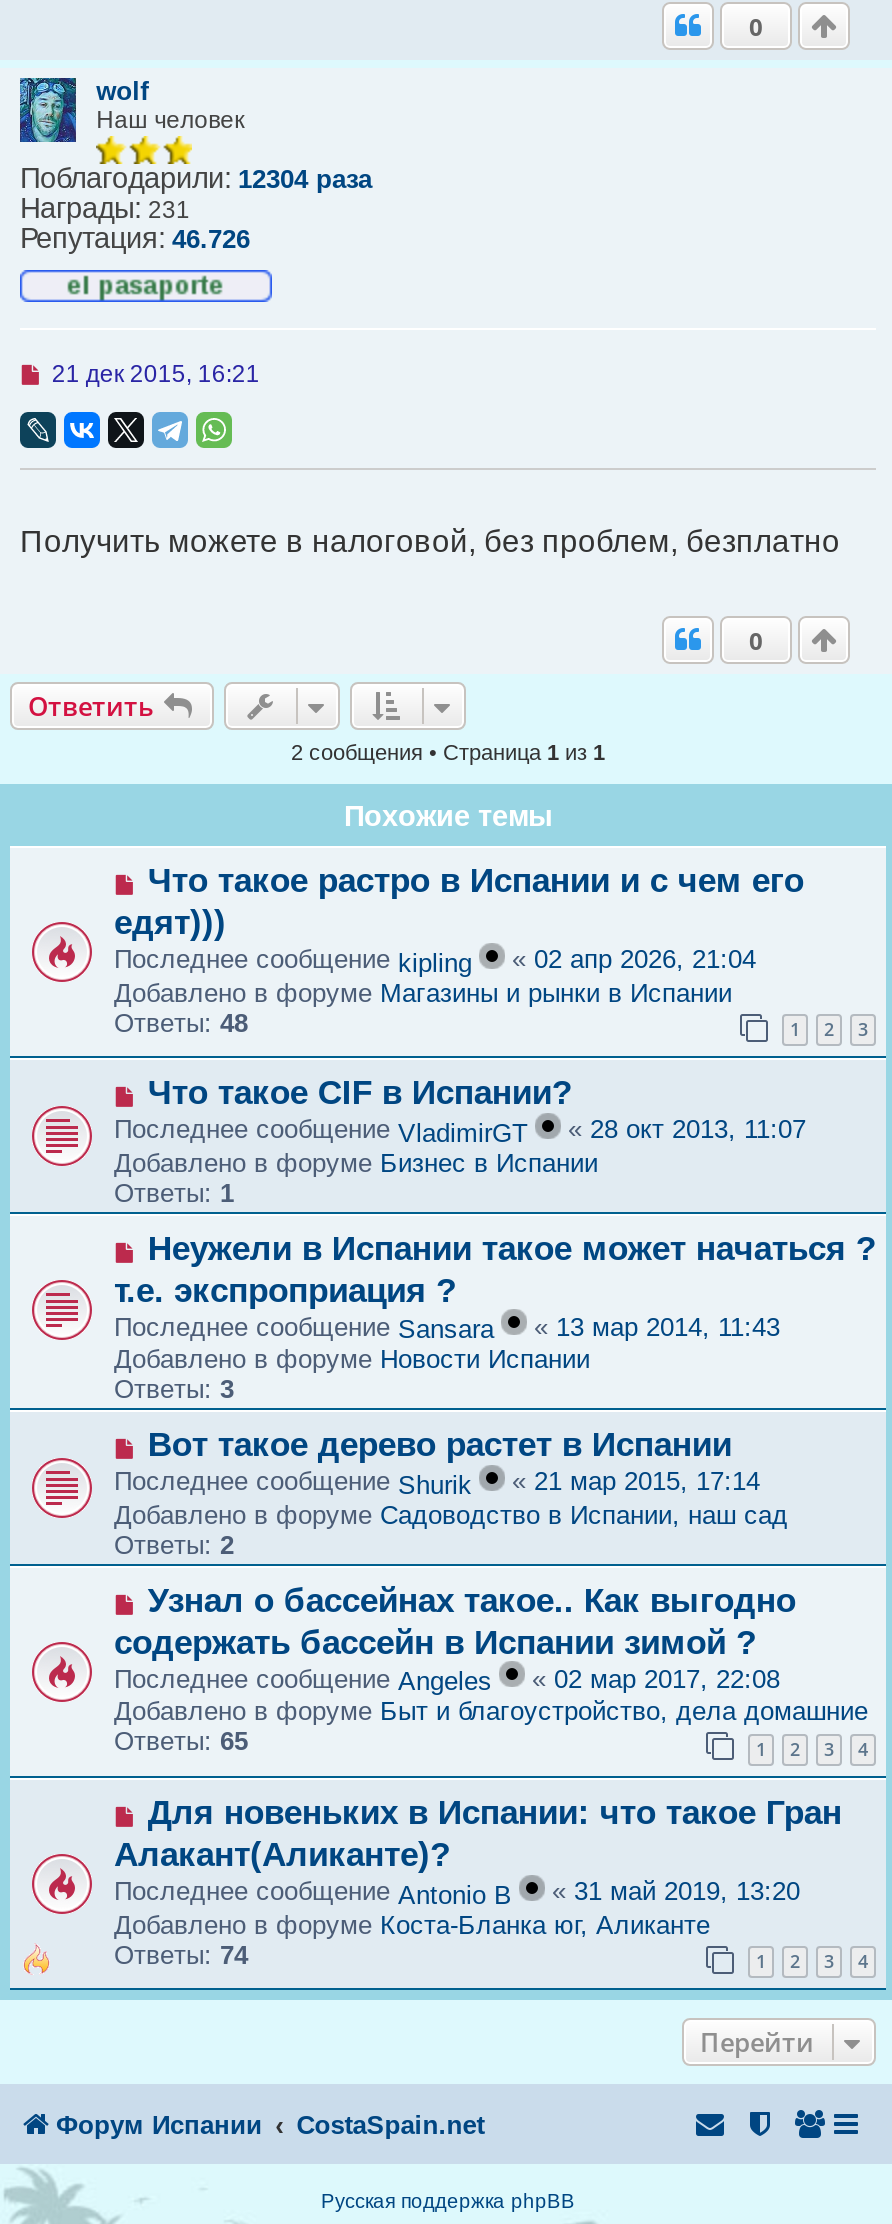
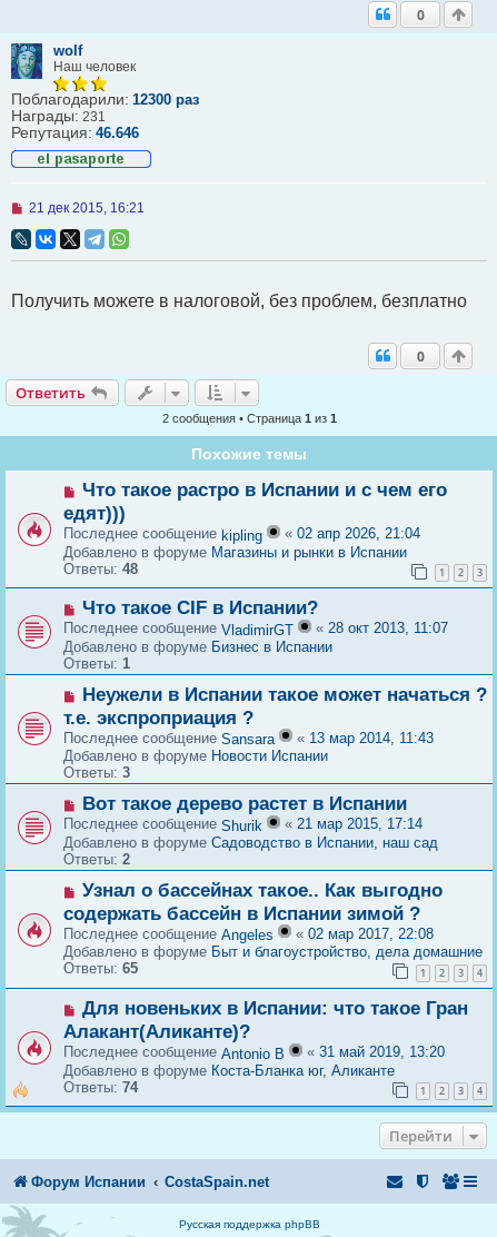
- Поблагодарили: 12304 раза
+ Поблагодарили: 12300 раз

- Репутация: 46.726
+ Репутация: 46.646
